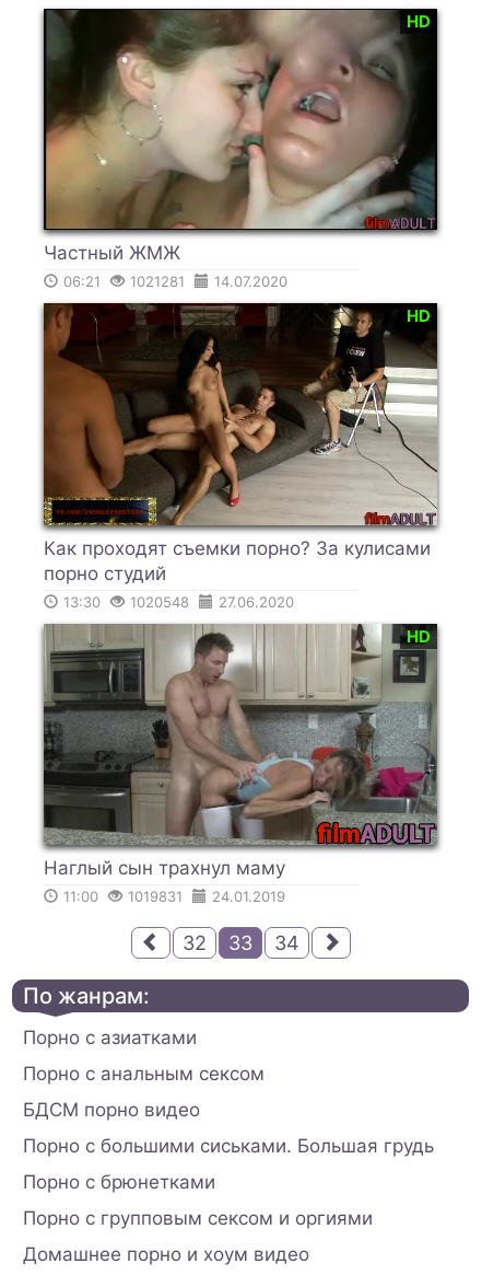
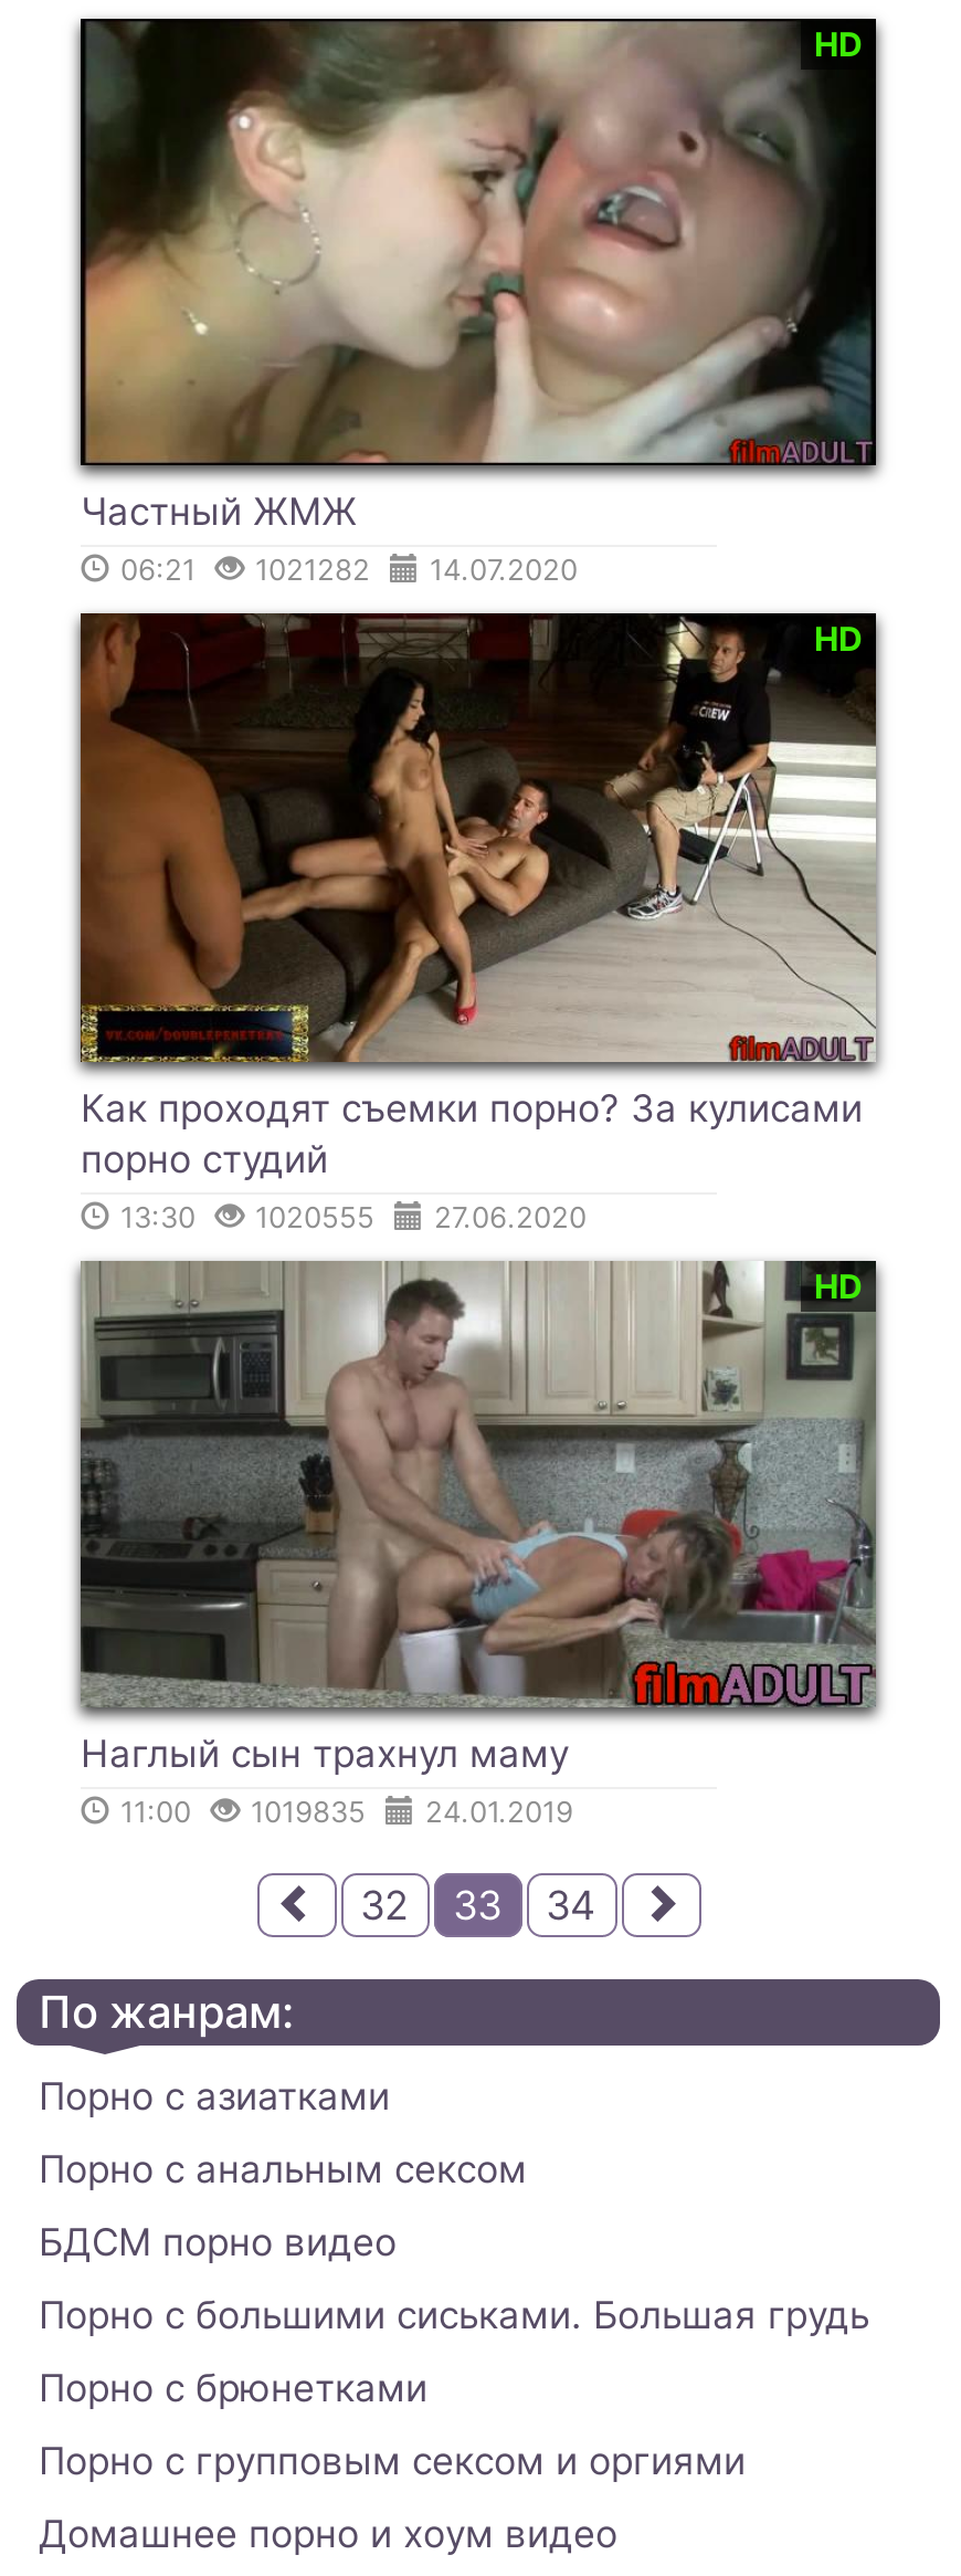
- 06:21 1021281 14.07.2020
+ 06:21 1021282 14.07.2020

- 13:30 1020548 27.06.2020
+ 13:30 1020555 27.06.2020

- 11:00 1019831 24.01.2019
+ 11:00 1019835 24.01.2019
